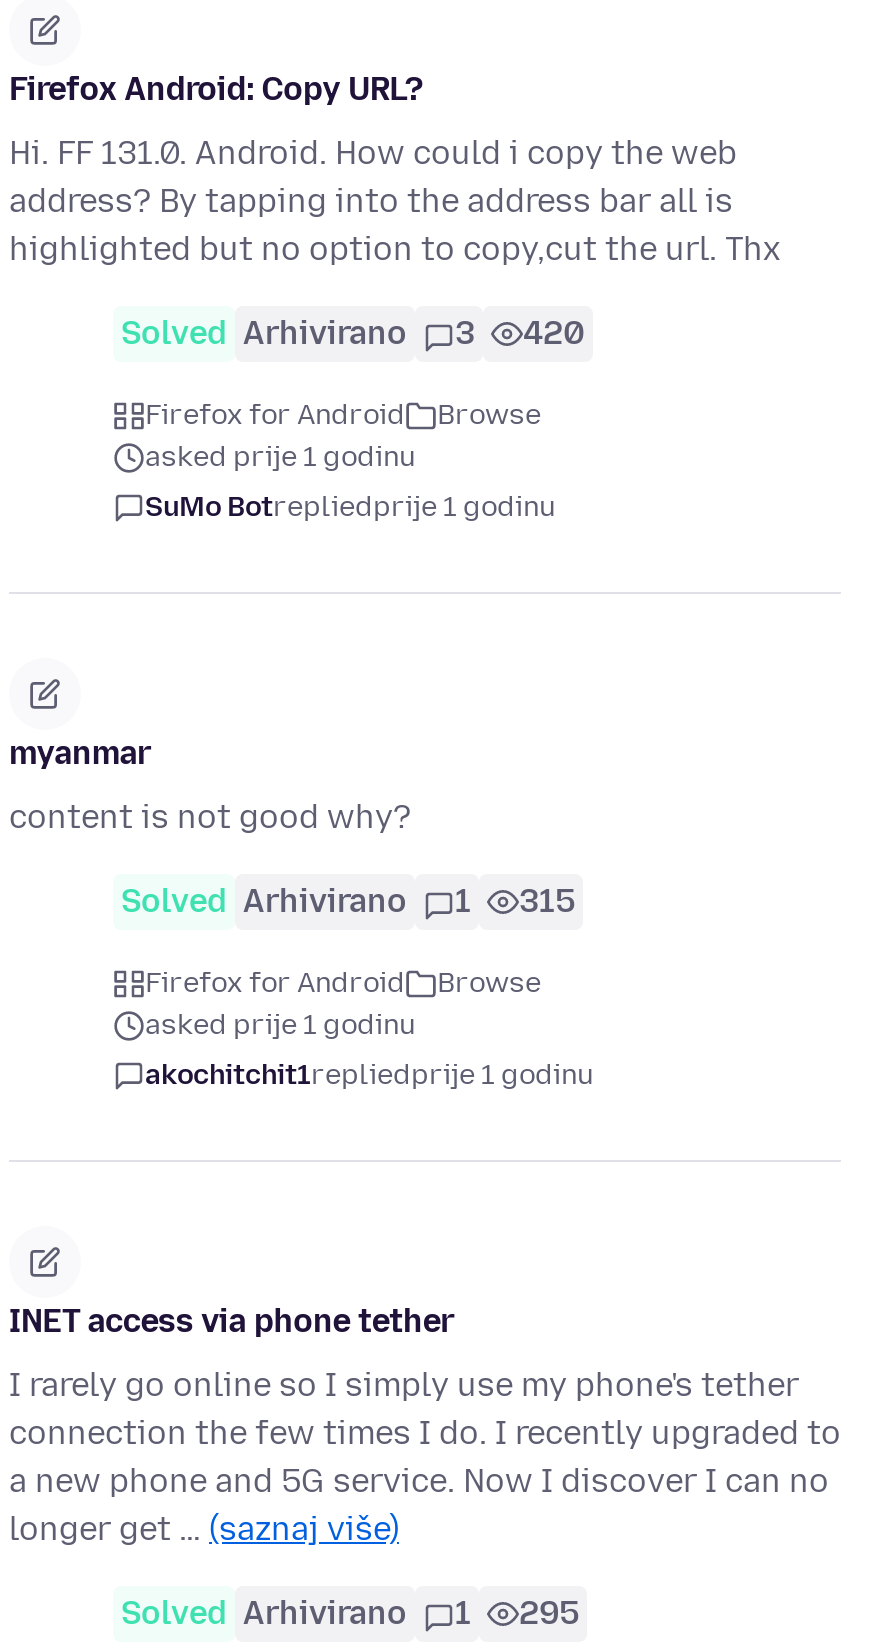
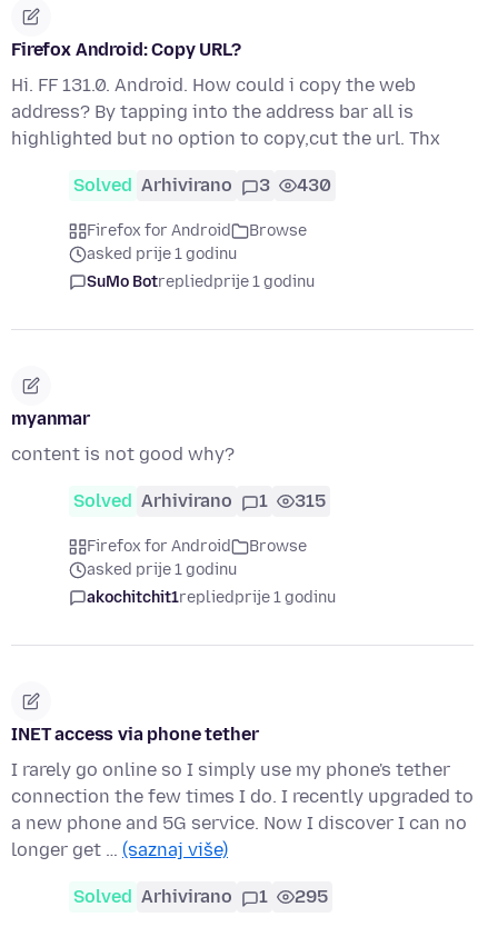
- Solved Arhivirano 3 420
+ Solved Arhivirano 3 430
